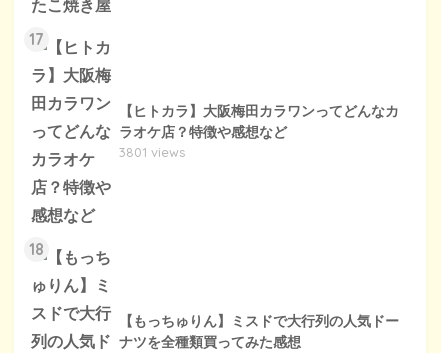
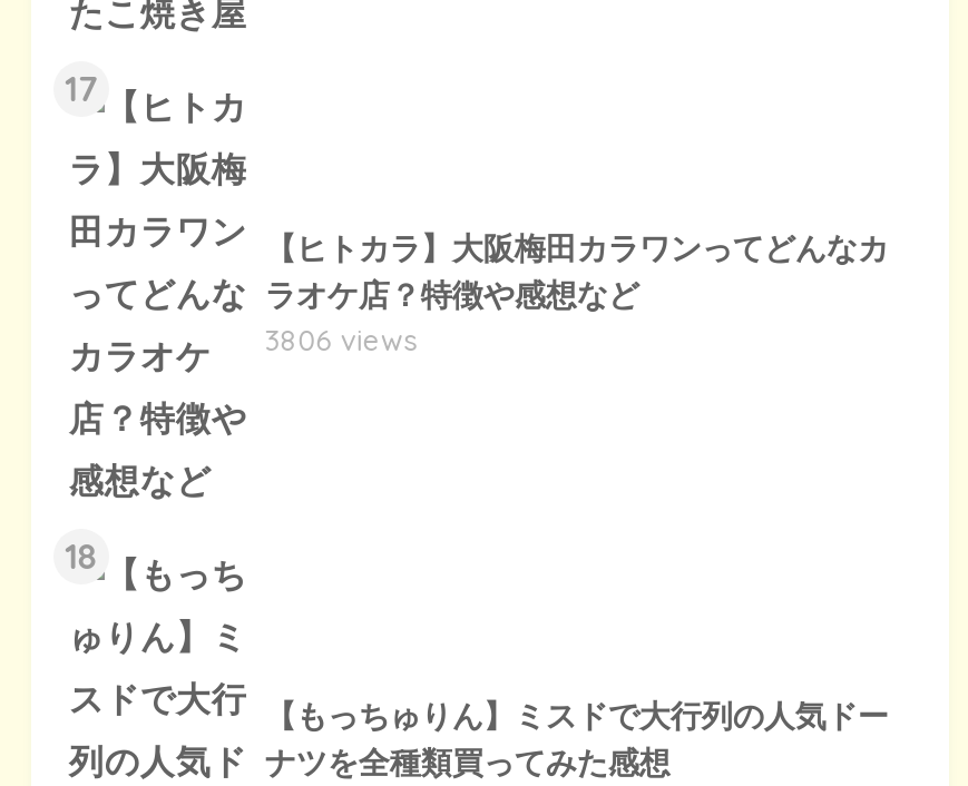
- 3801 views
+ 3806 views
